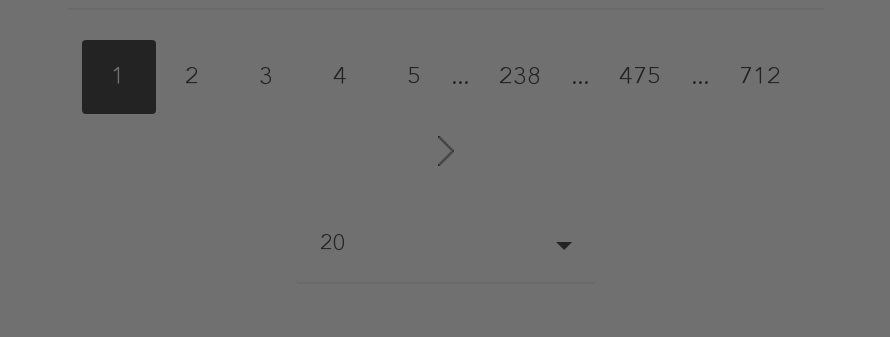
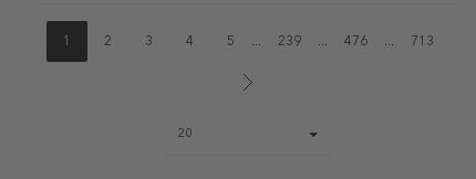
- 238
+ 239

- 475
+ 476

- 712
+ 713
